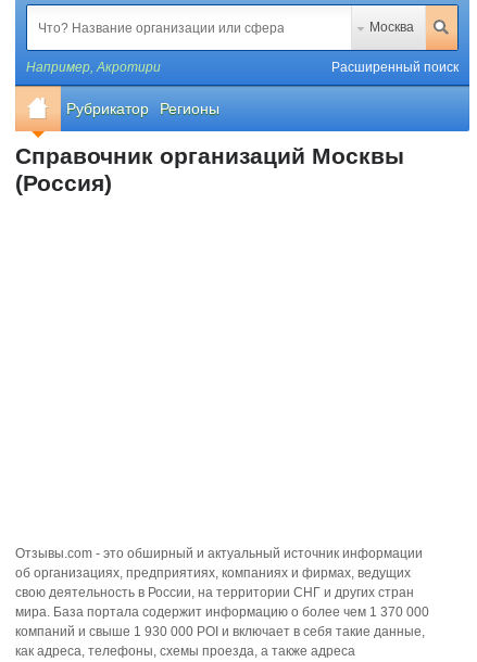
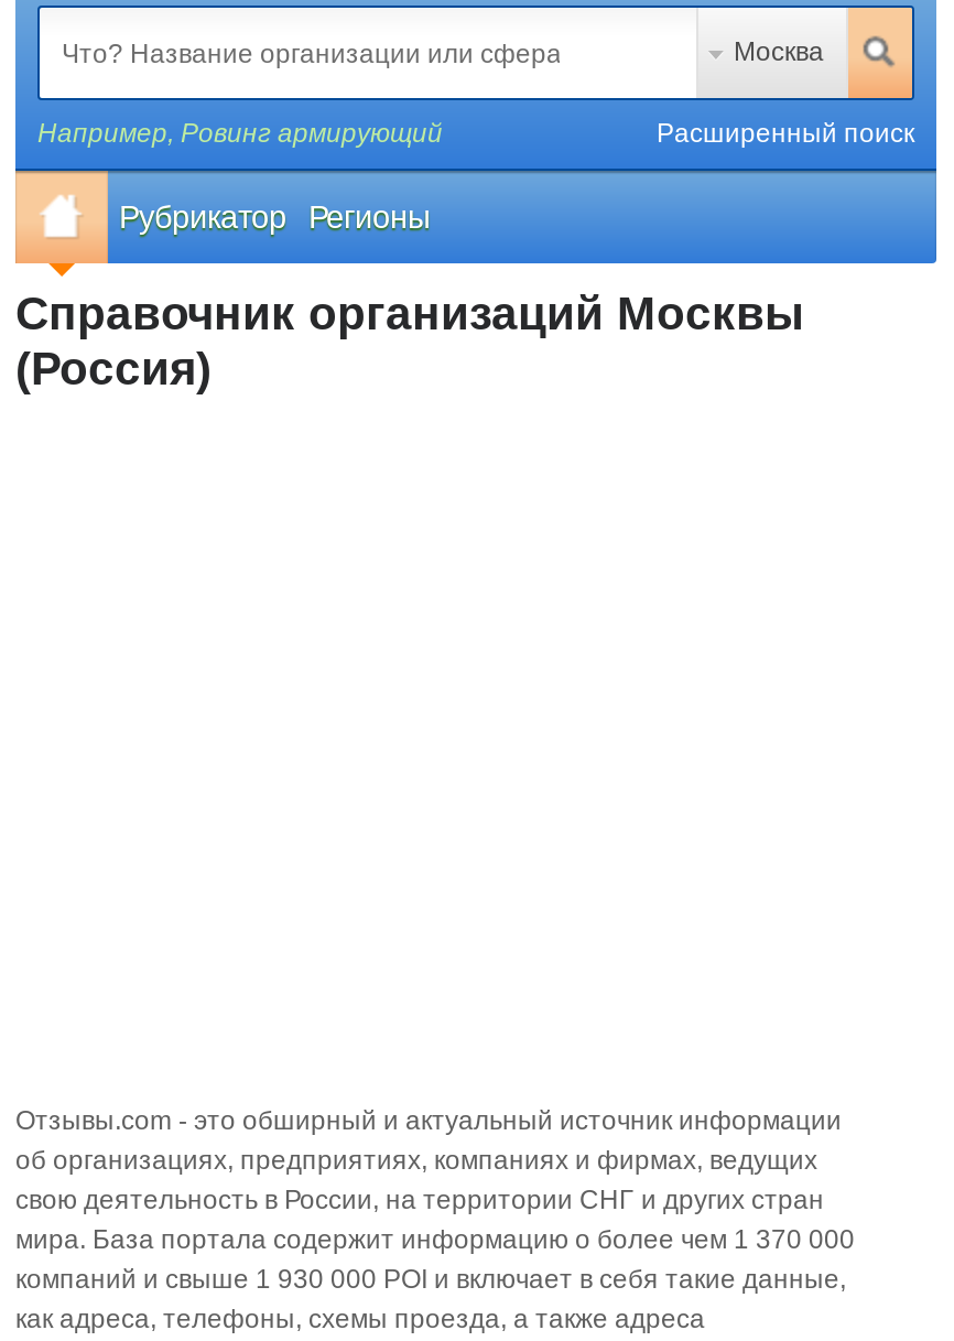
- Например, Акротири
+ Например, Ровинг армирующий
